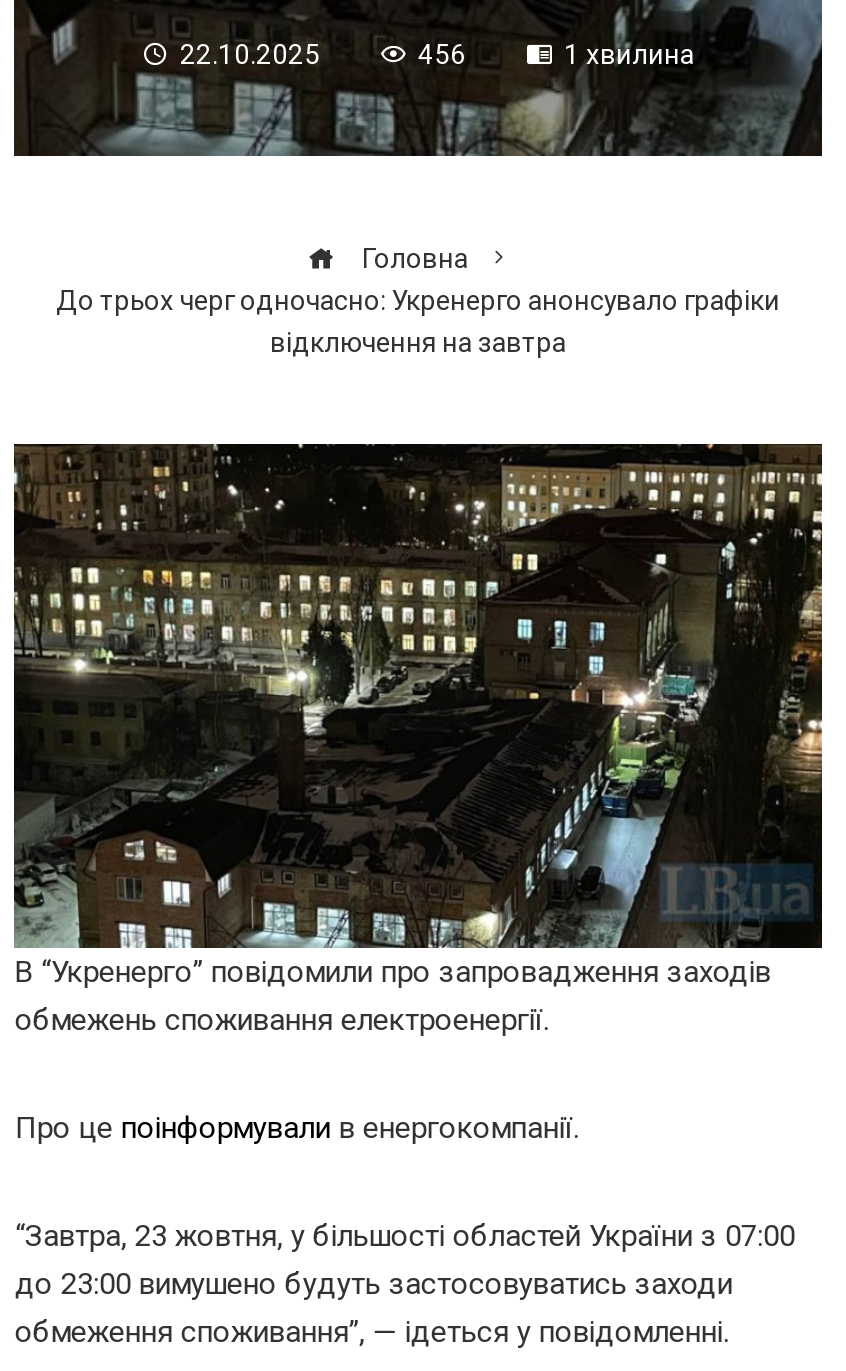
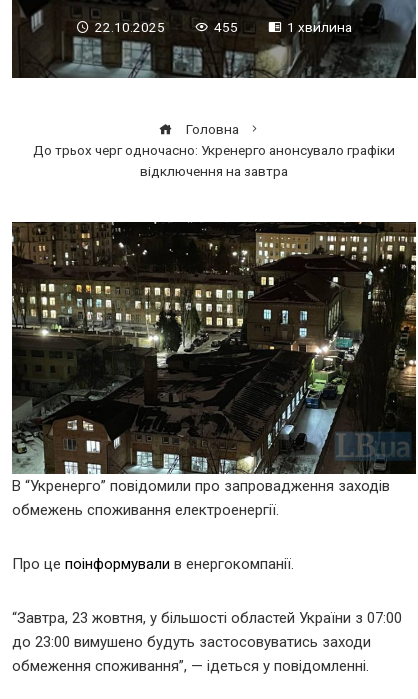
- 456
+ 455
